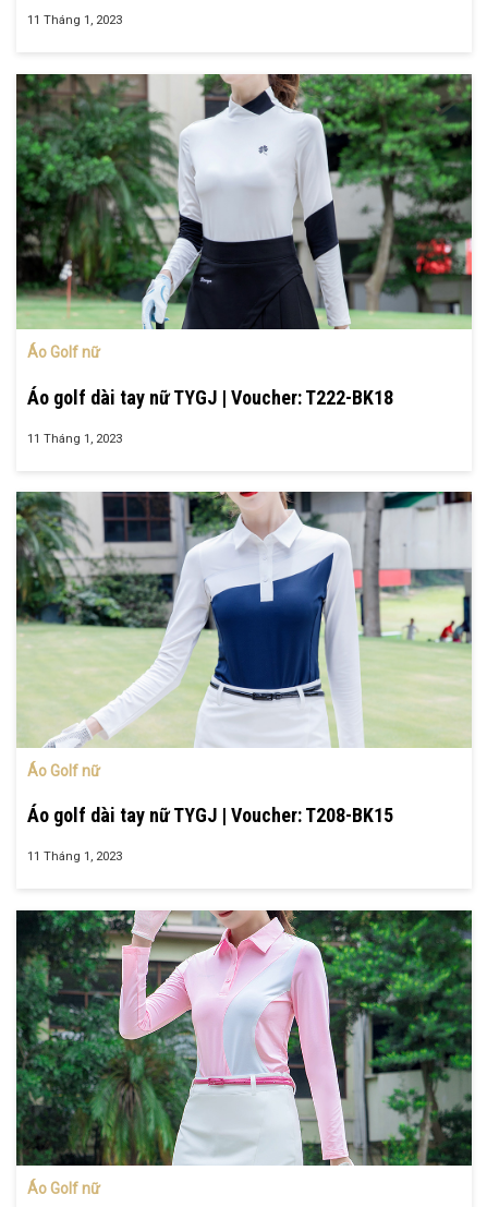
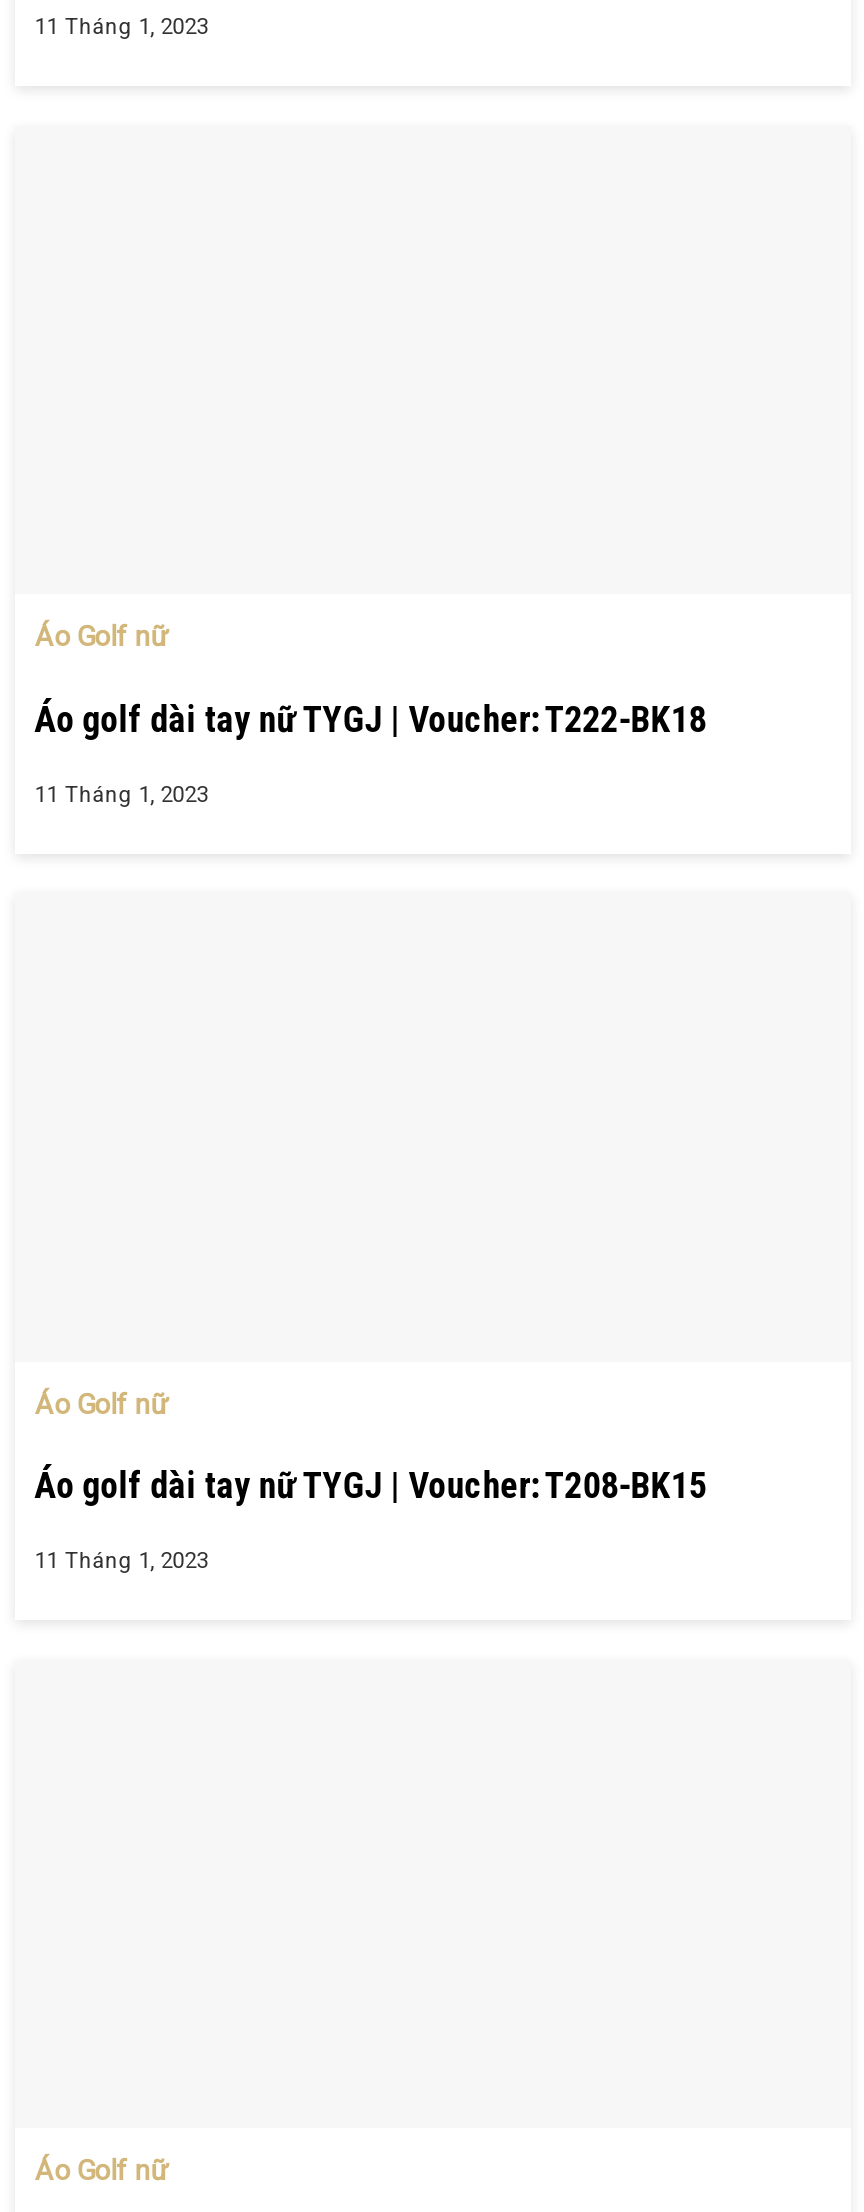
- [image]

- [image]

- [image]
